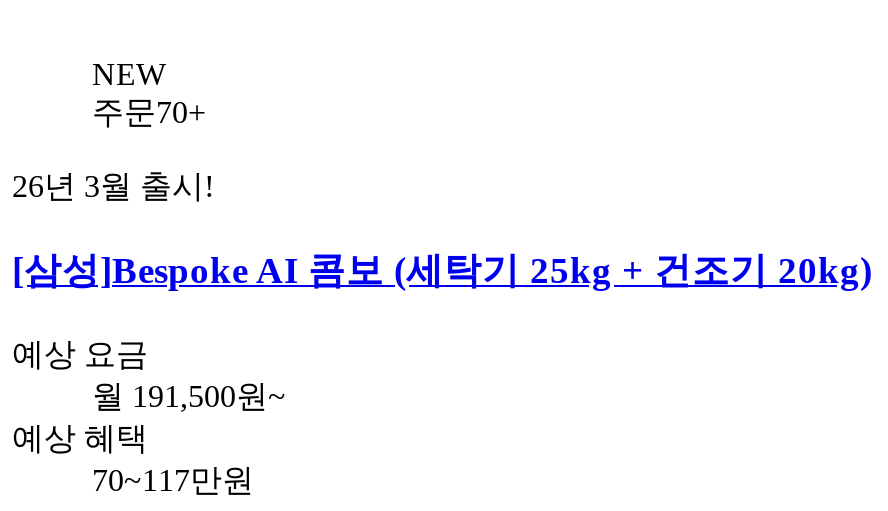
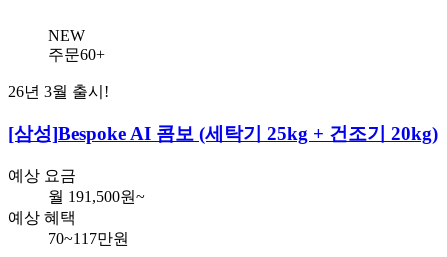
- 주문70+
+ 주문60+
